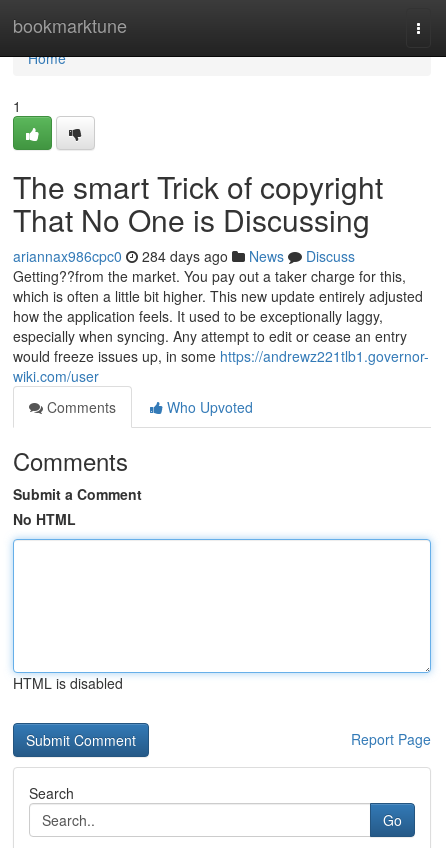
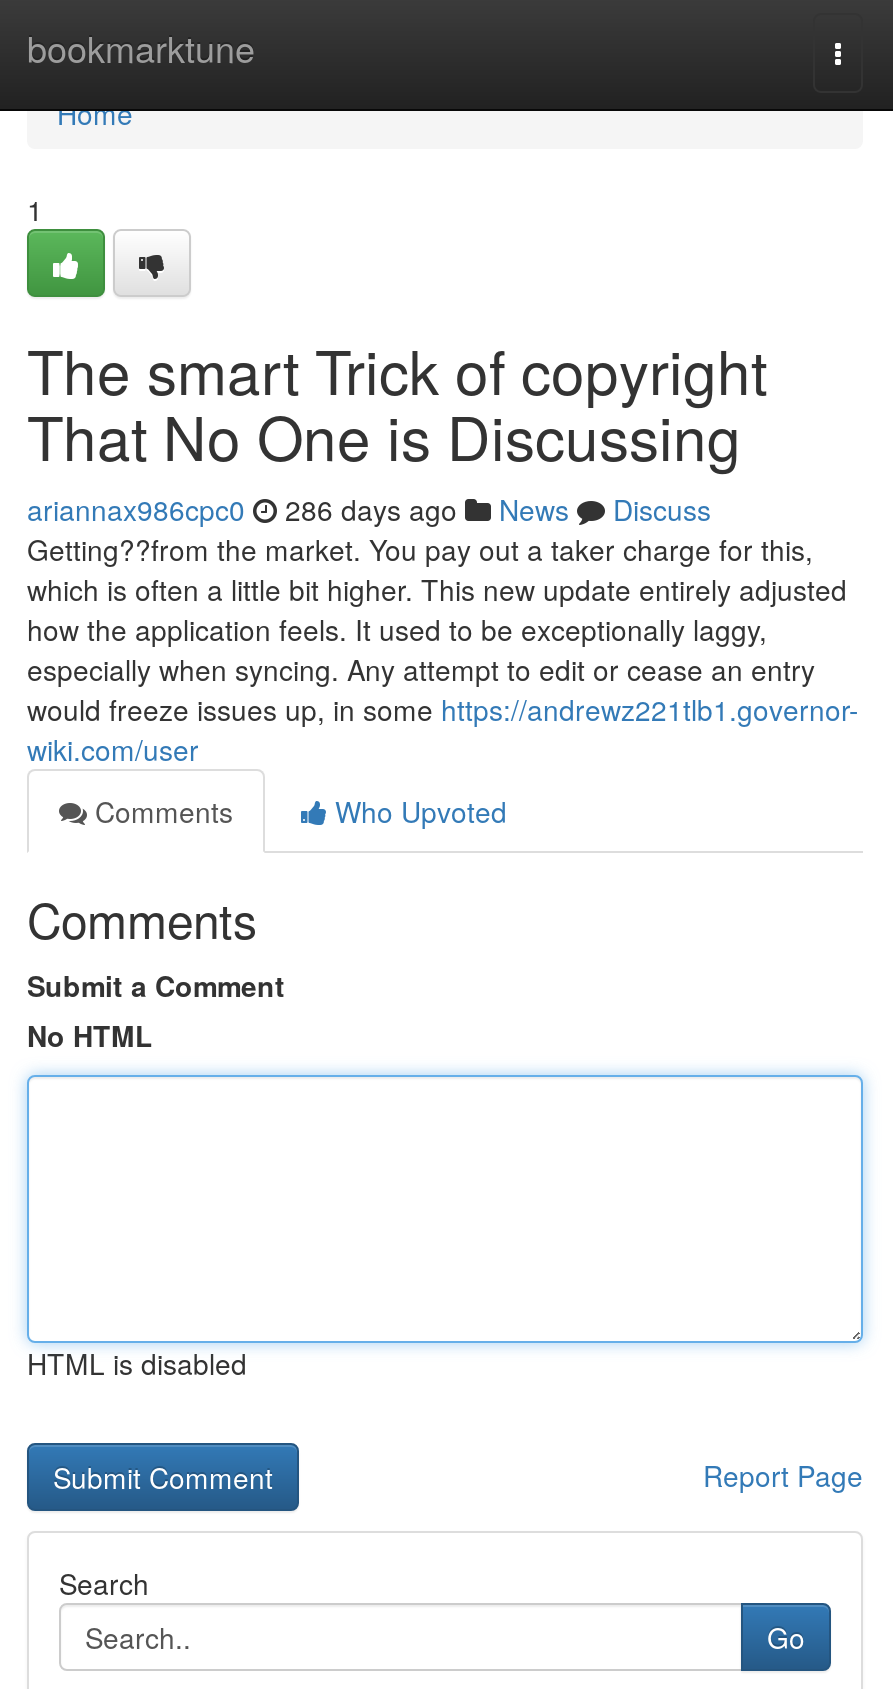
- ariannax986cpc0 284 days ago News Discuss
+ ariannax986cpc0 286 days ago News Discuss
